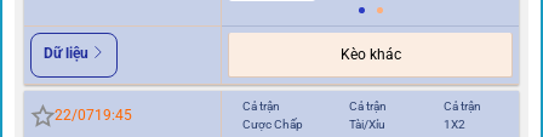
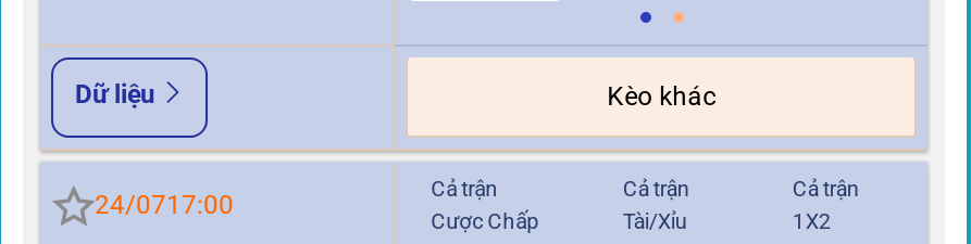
- 22/0719:45
+ 24/0717:00
